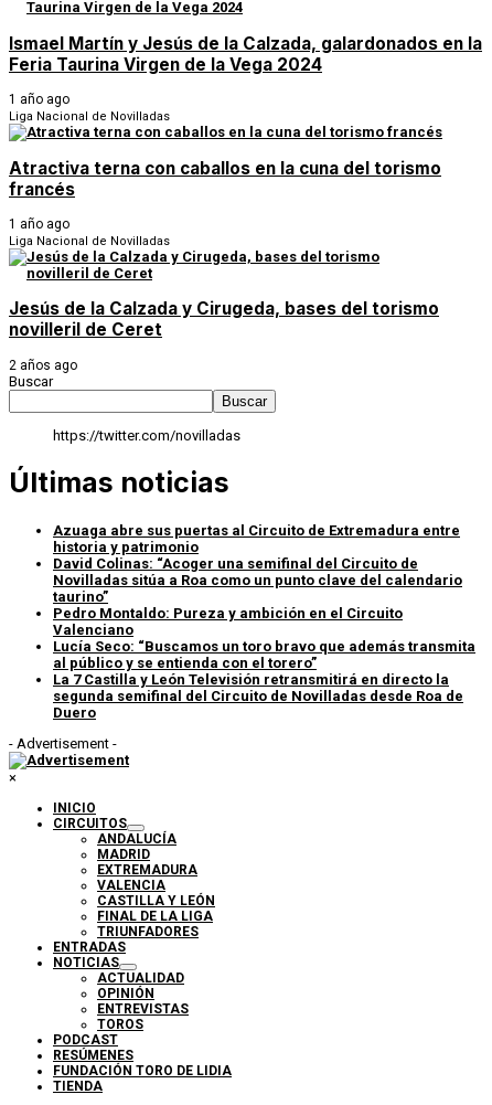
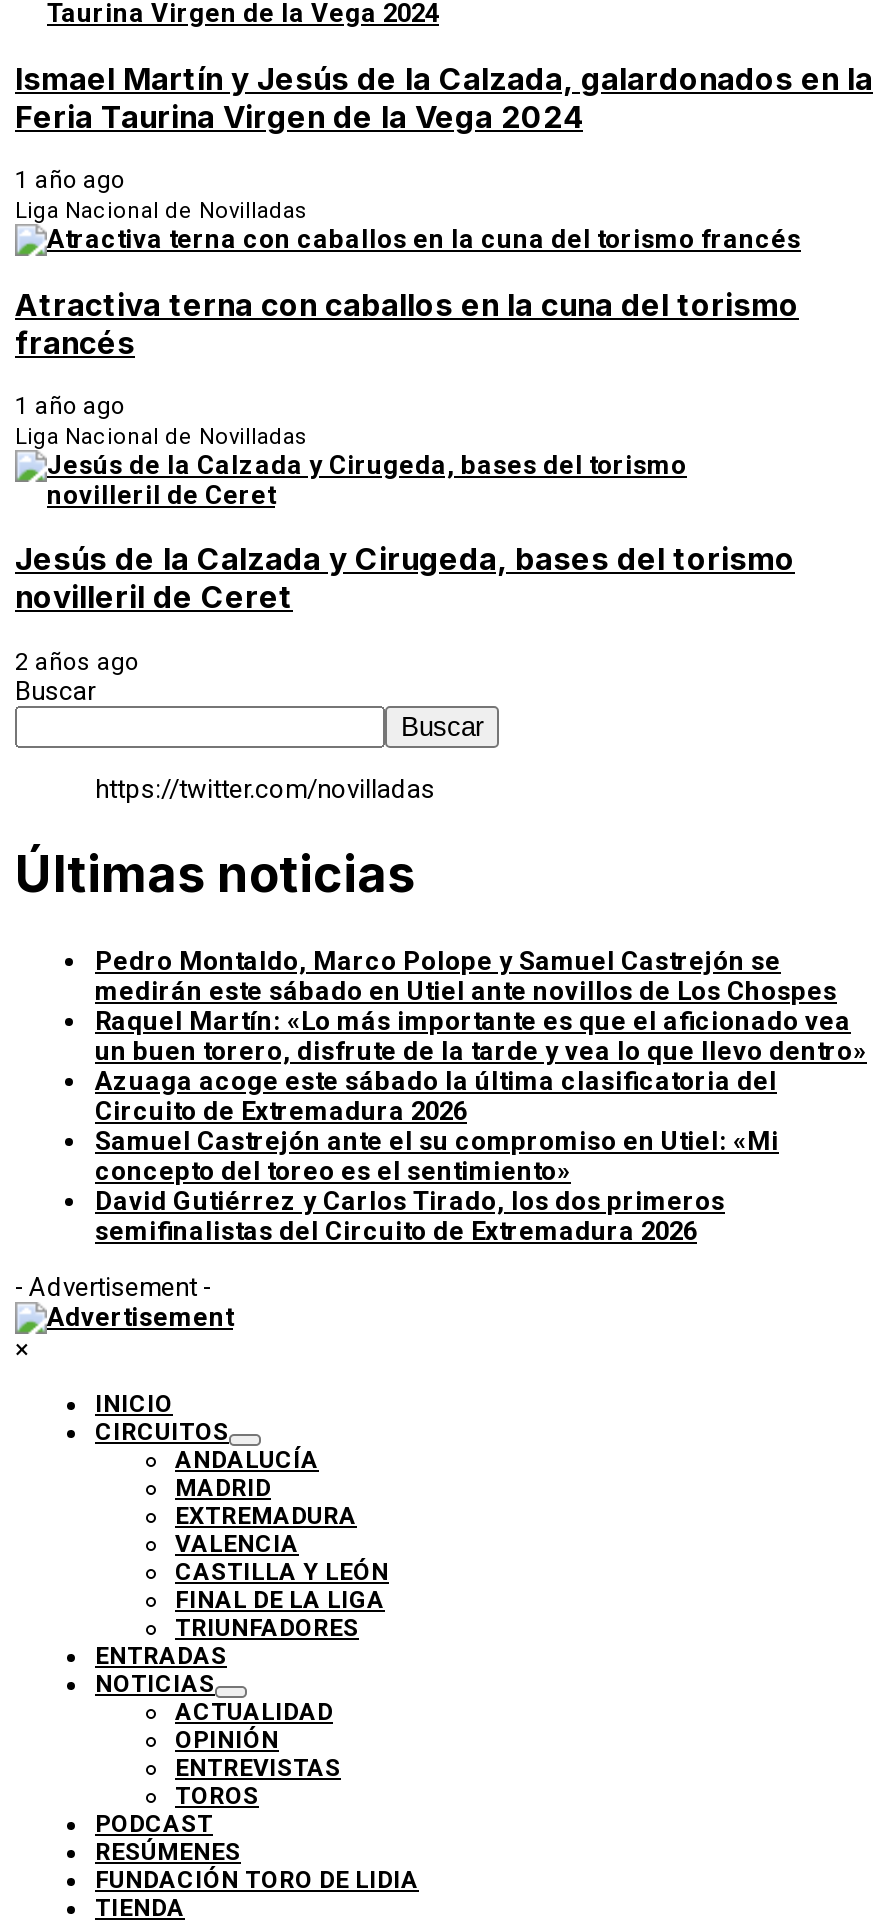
- Azuaga abre sus puertas al Circuito de Extremadura entre
- historia y patrimonio
- David Colinas: “Acoger una semifinal del Circuito de
- Novilladas sitúa a Roa como un punto clave del calendario
- taurino”
- Pedro Montaldo: Pureza y ambición en el Circuito
- Valenciano
- Lucía Seco: “Buscamos un toro bravo que además transmita
- al público y se entienda con el torero”
- La 7 Castilla y León Televisión retransmitirá en directo la
- segunda semifinal del Circuito de Novilladas desde Roa de
- Duero
+ Pedro Montaldo, Marco Polope y Samuel Castrejón se
+ medirán este sábado en Utiel ante novillos de Los Chospes
+ Raquel Martín: «Lo más importante es que el aficionado vea
+ un buen torero, disfrute de la tarde y vea lo que llevo dentro»
+ Azuaga acoge este sábado la última clasificatoria del
+ Circuito de Extremadura 2026
+ Samuel Castrejón ante el su compromiso en Utiel: «Mi
+ concepto del toreo es el sentimiento»
+ David Gutiérrez y Carlos Tirado, los dos primeros
+ semifinalistas del Circuito de Extremadura 2026
